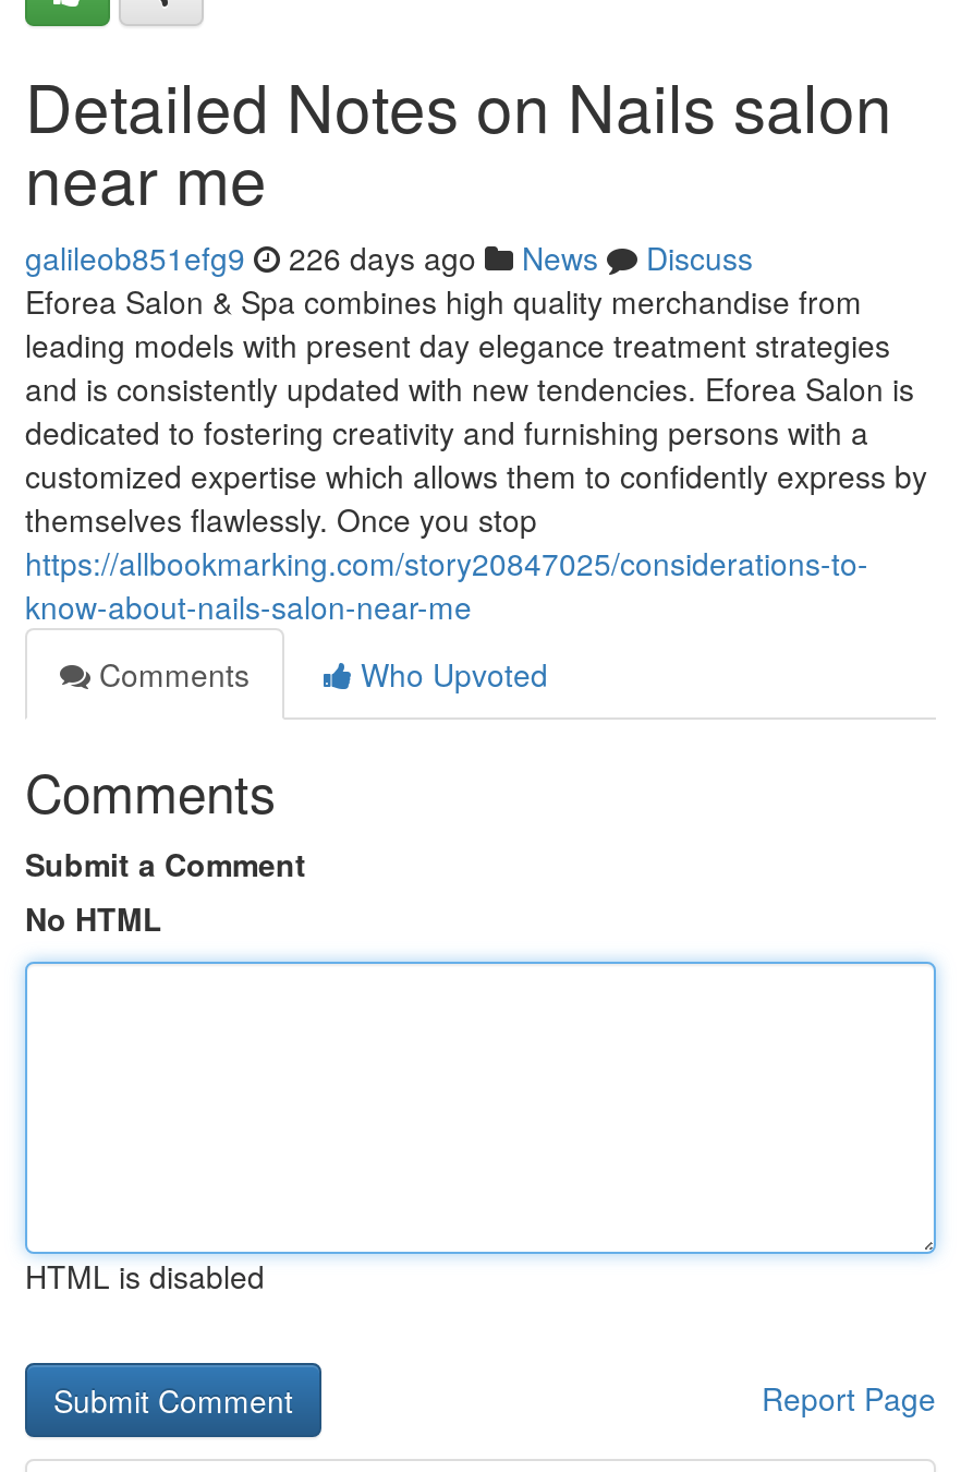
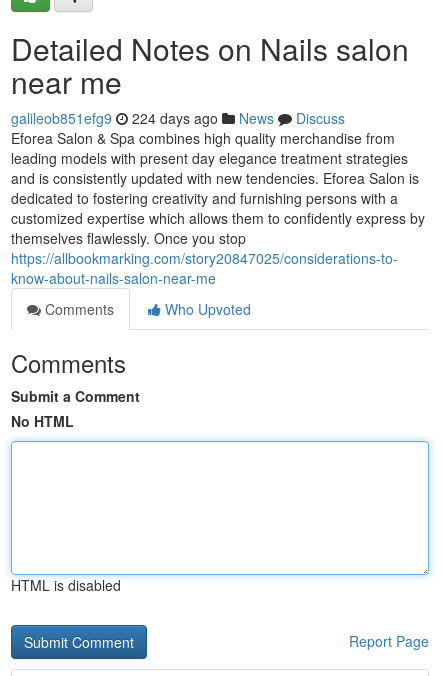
- galileob851efg9 226 days ago News Discuss
+ galileob851efg9 224 days ago News Discuss
